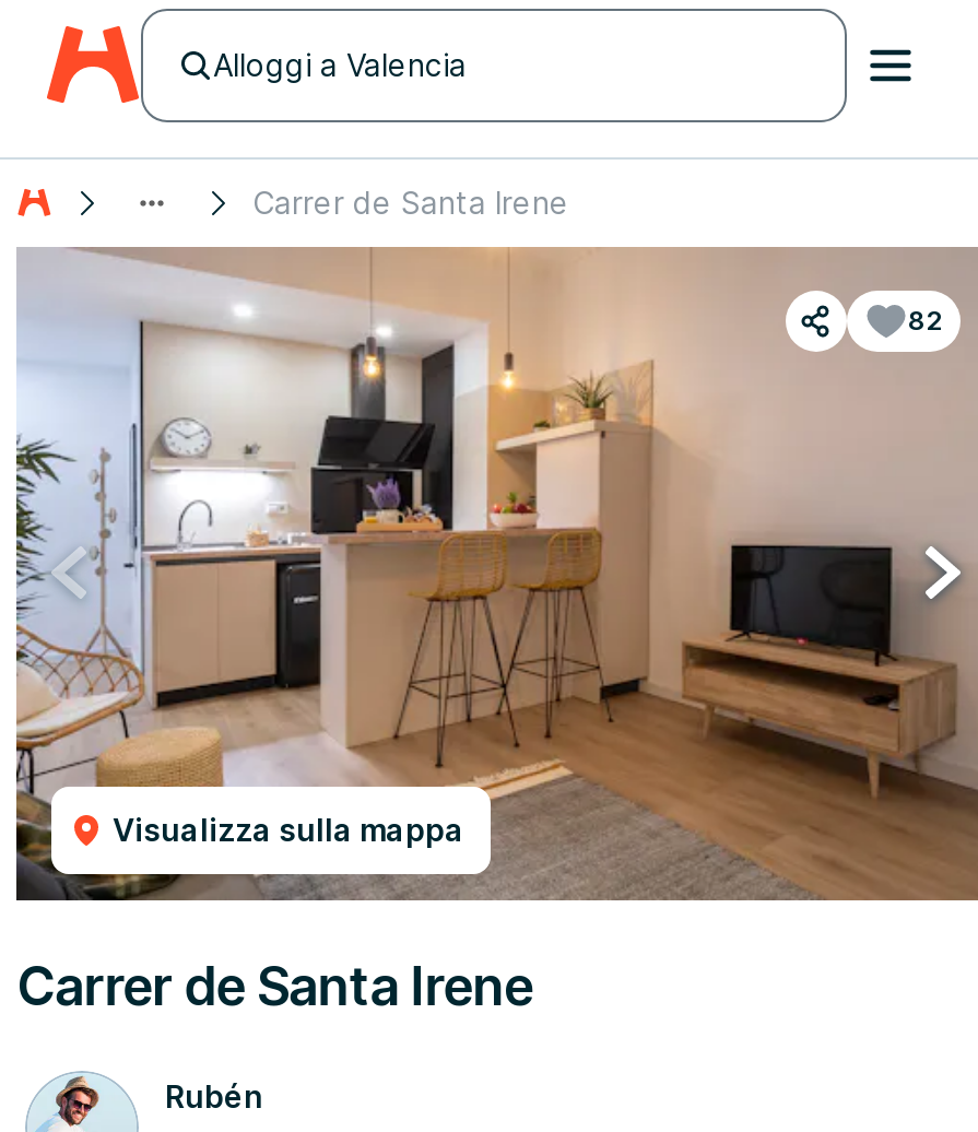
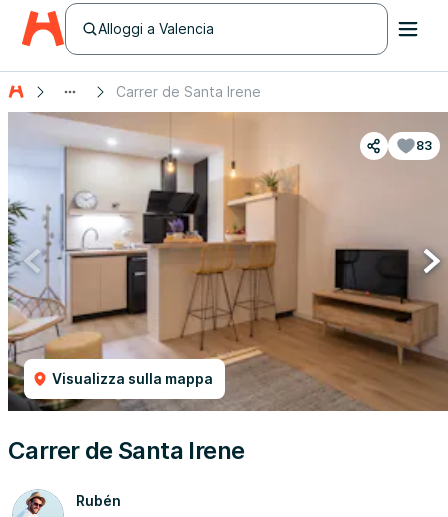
- 82
+ 83
